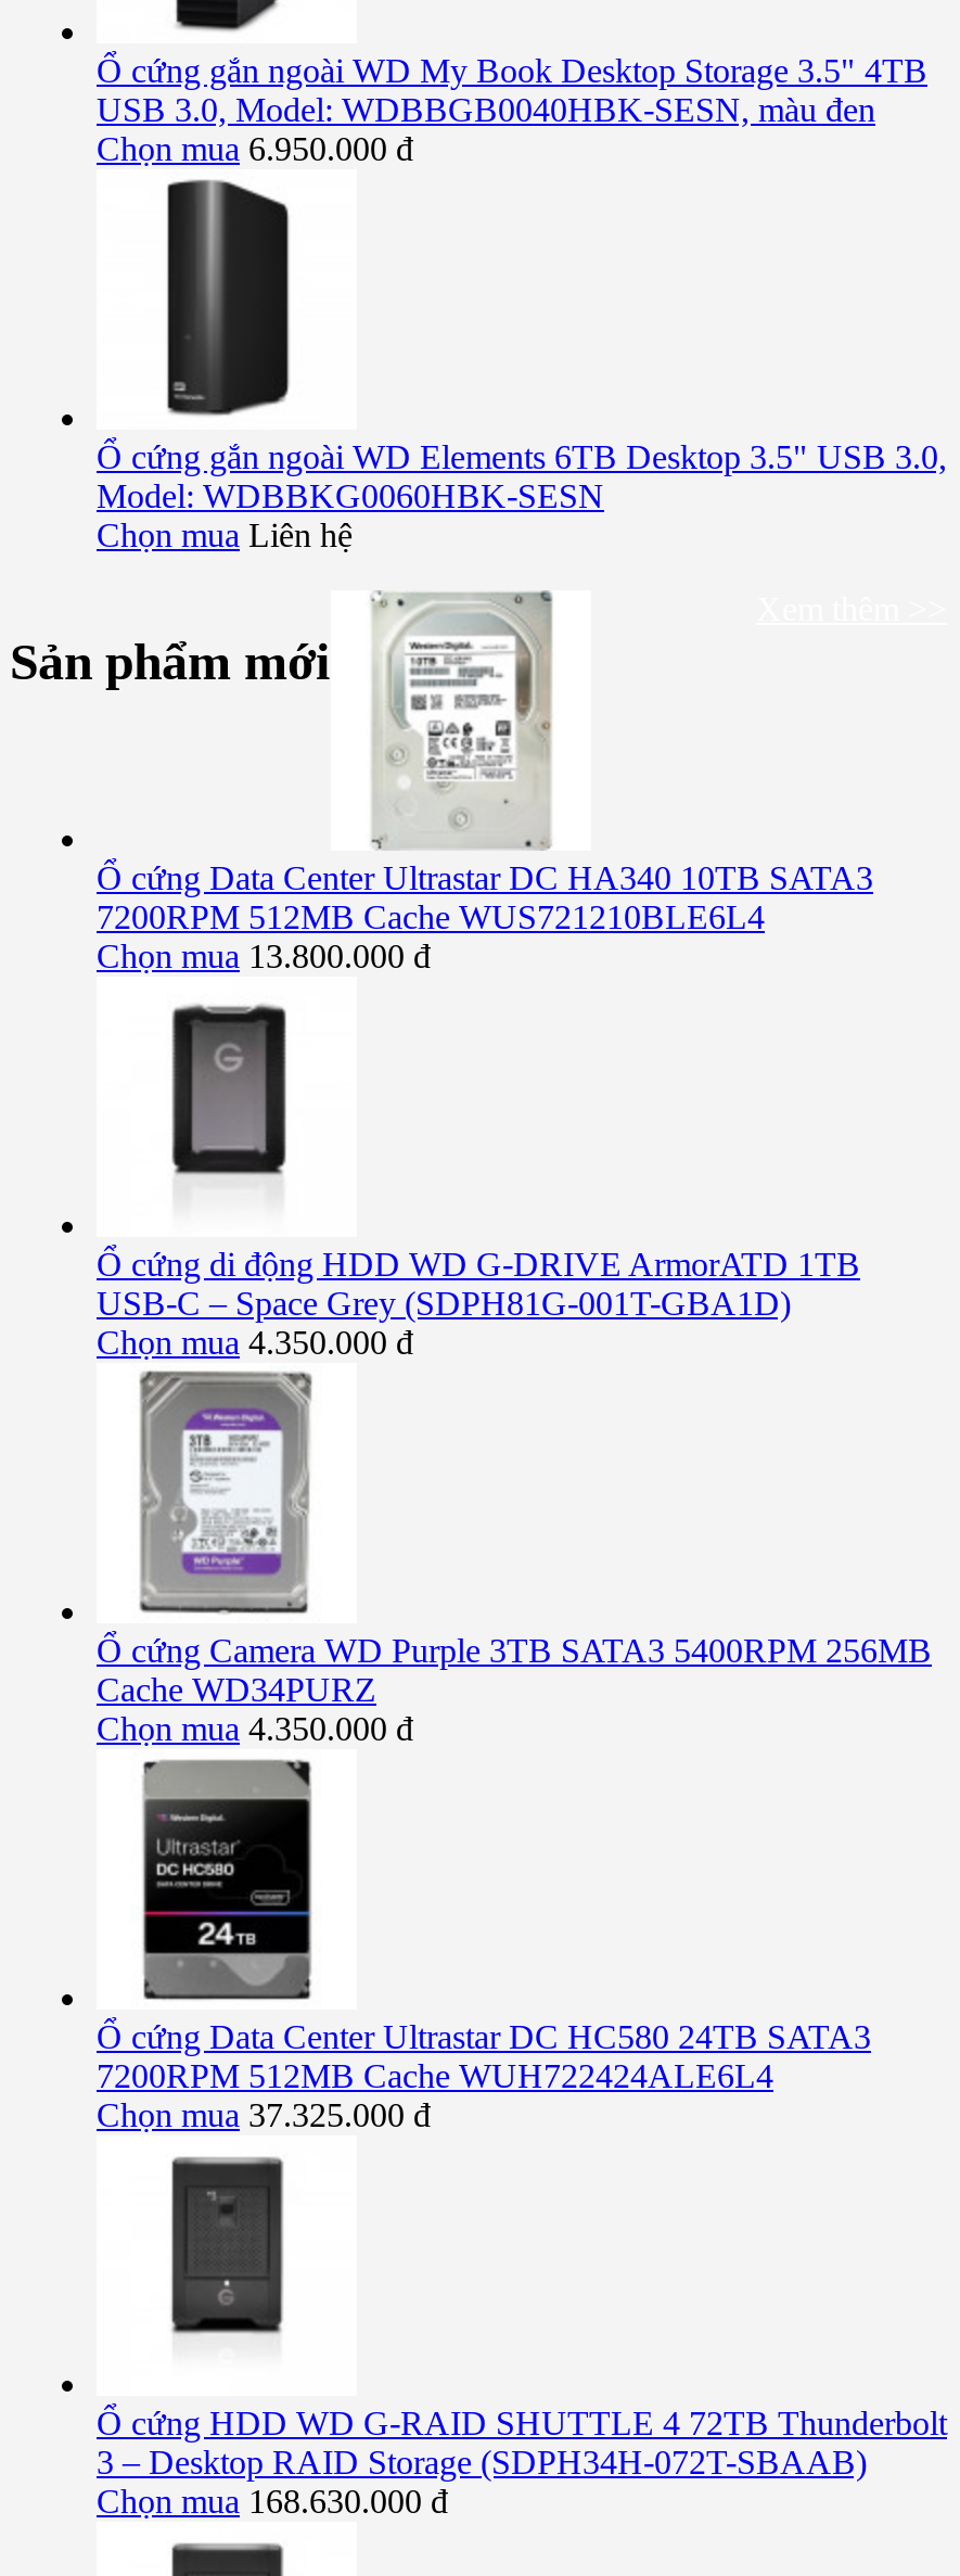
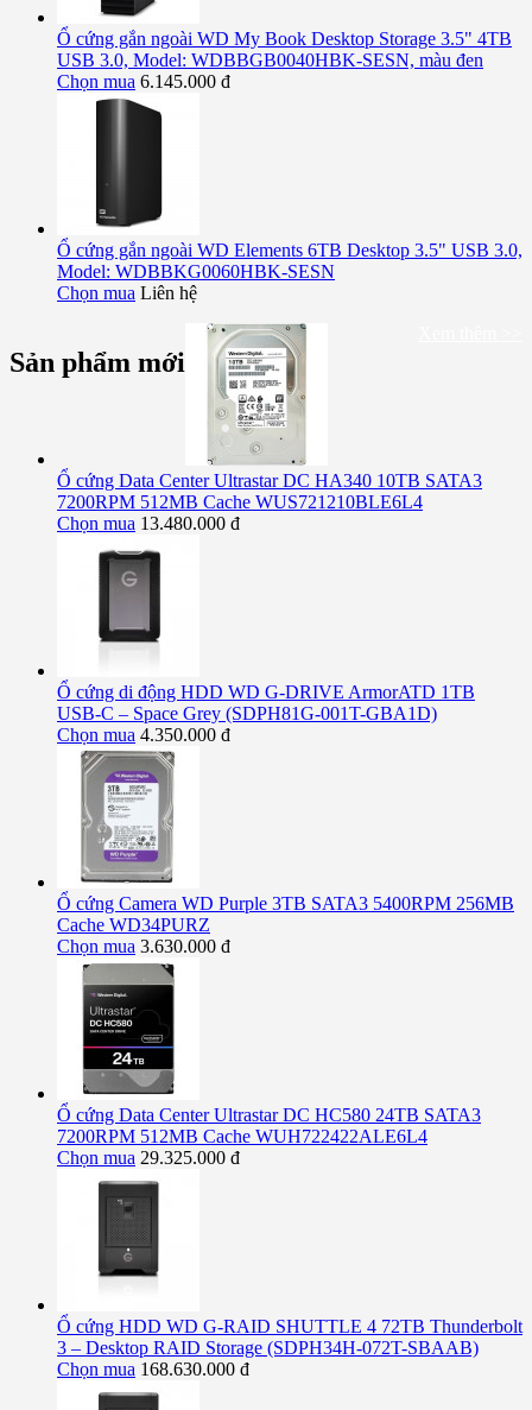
- Chọn mua 6.950.000 đ
+ Chọn mua 6.145.000 đ

- Chọn mua 13.800.000 đ
+ Chọn mua 13.480.000 đ

- Chọn mua 4.350.000 đ
+ Chọn mua 3.630.000 đ

- 7200RPM 512MB Cache WUH722424ALE6L4
+ 7200RPM 512MB Cache WUH722422ALE6L4

- Chọn mua 37.325.000 đ
+ Chọn mua 29.325.000 đ
